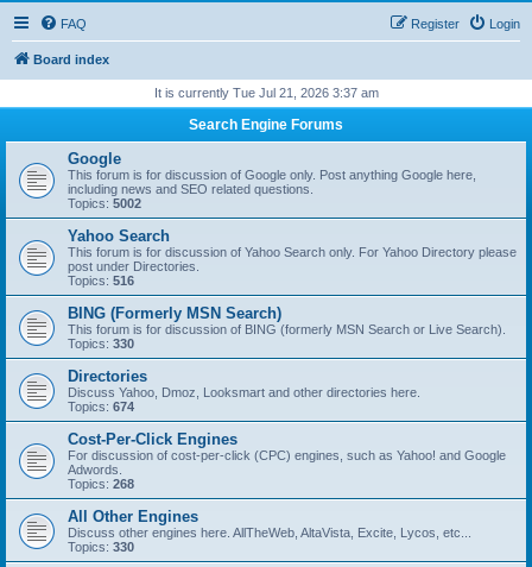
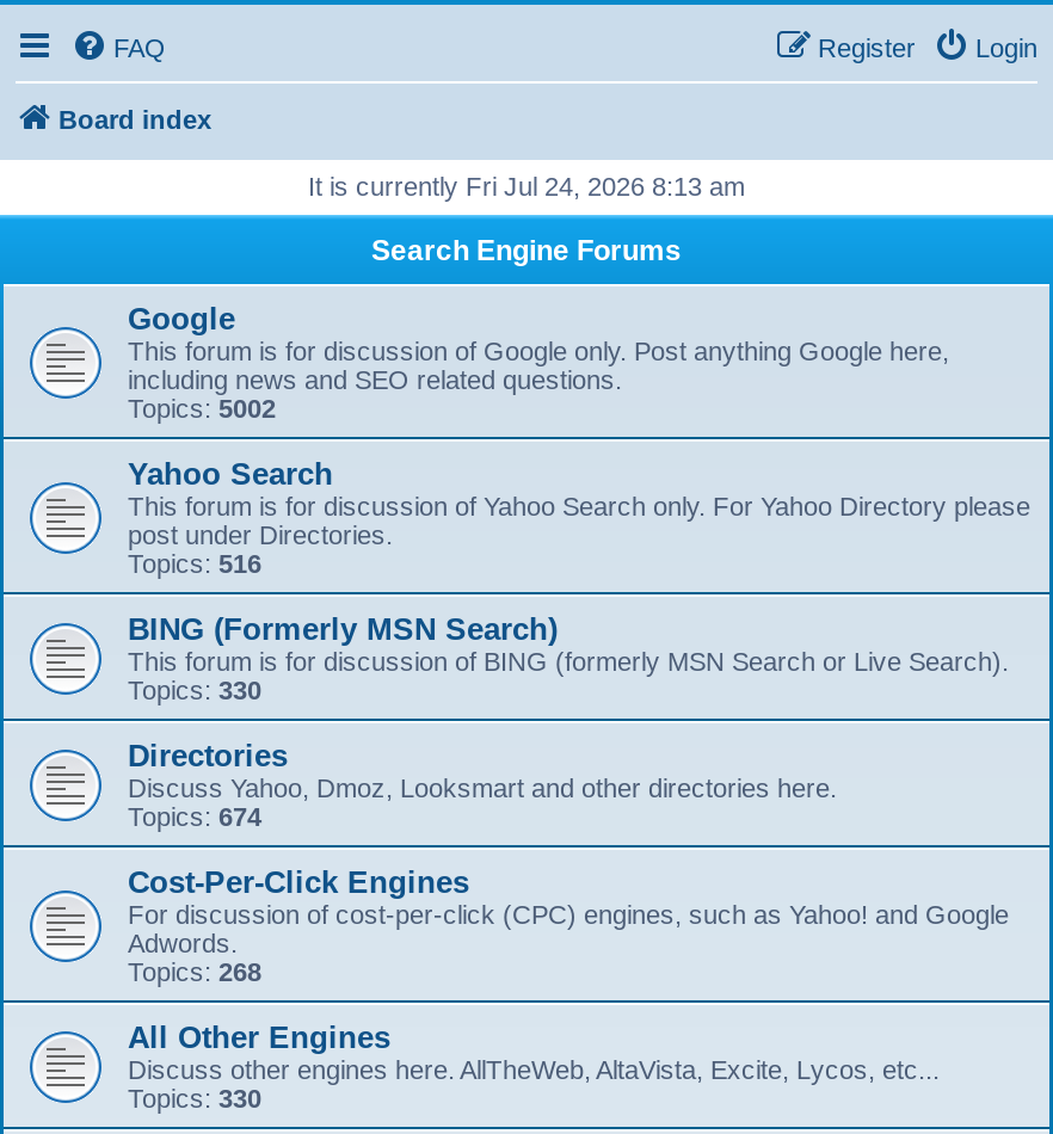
- It is currently Tue Jul 21, 2026 3:37 am
+ It is currently Fri Jul 24, 2026 8:13 am
